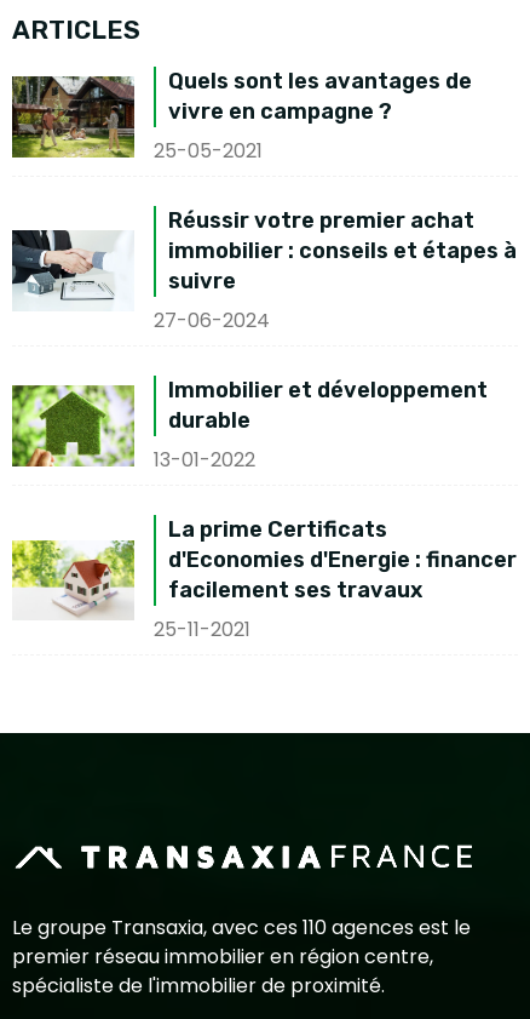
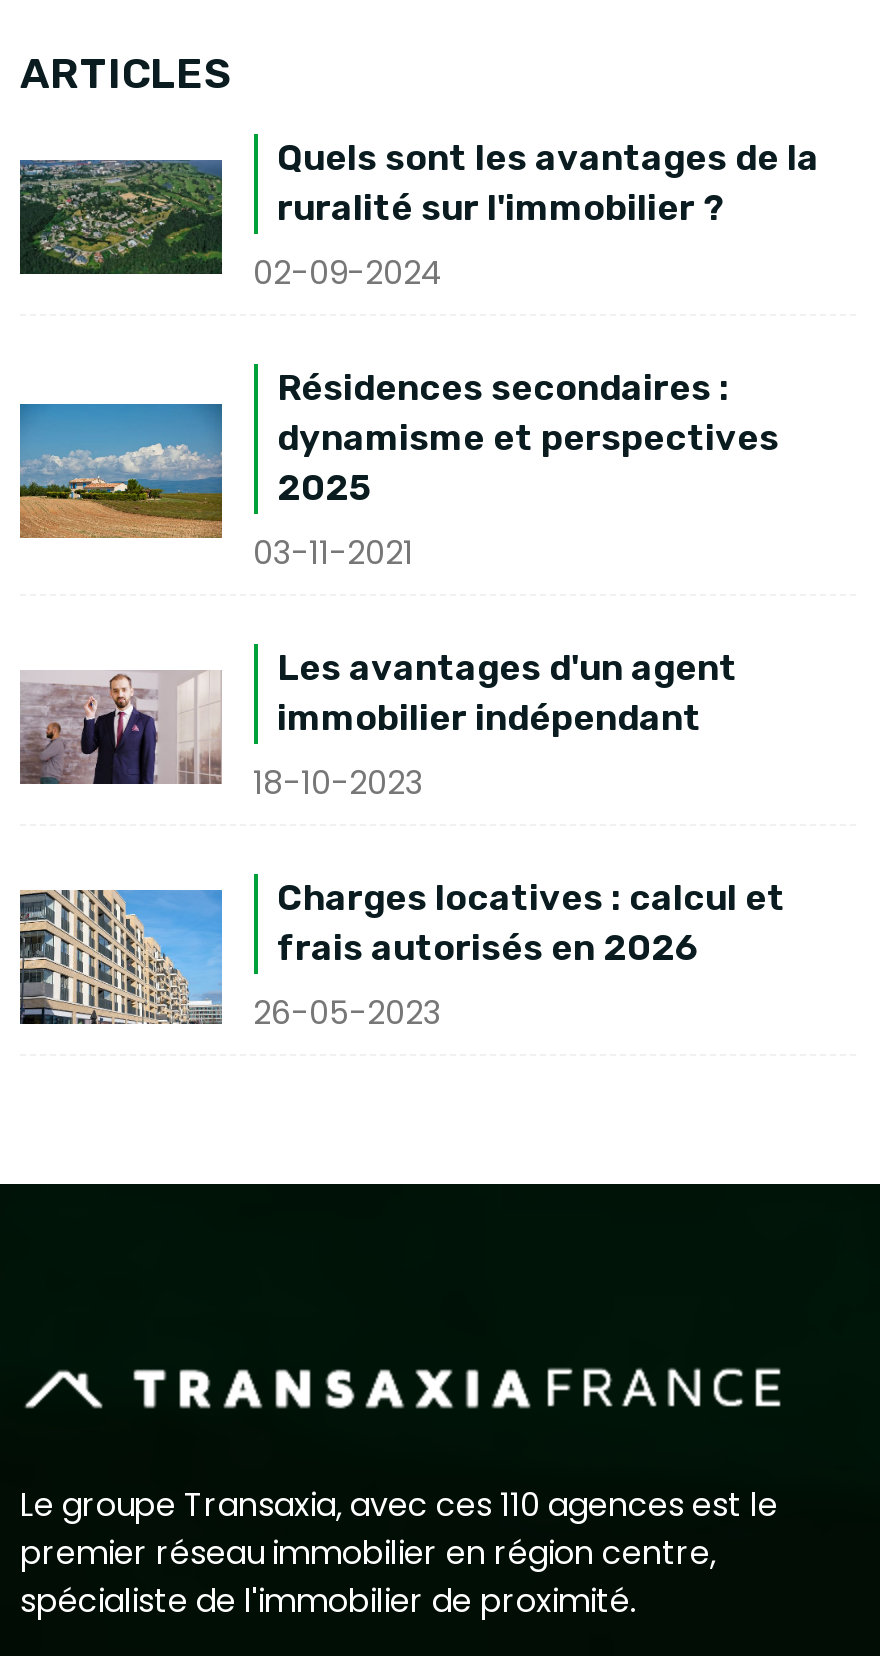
- [image]
- Quels sont les avantages de
- vivre en campagne ?
- 25-05-2021
+ [image]
+ Quels sont les avantages de la
+ ruralité sur l'immobilier ?
+ 02-09-2024

- [image]
- Réussir votre premier achat
- immobilier : conseils et étapes à
- suivre
- 27-06-2024
+ [image]
+ Résidences secondaires :
+ dynamisme et perspectives
+ 2025
+ 03-11-2021

- [image]
- Immobilier et développement
- durable
- 13-01-2022
+ [image]
+ Les avantages d'un agent
+ immobilier indépendant
+ 18-10-2023

- [image]
- La prime Certificats
- d'Economies d'Energie : financer
- facilement ses travaux
- 25-11-2021
+ [image]
+ Charges locatives : calcul et
+ frais autorisés en 2026
+ 26-05-2023
